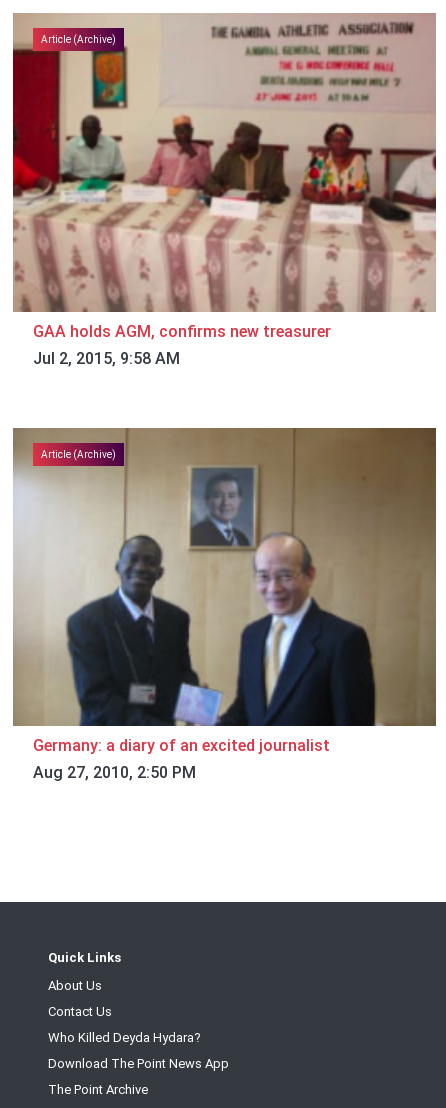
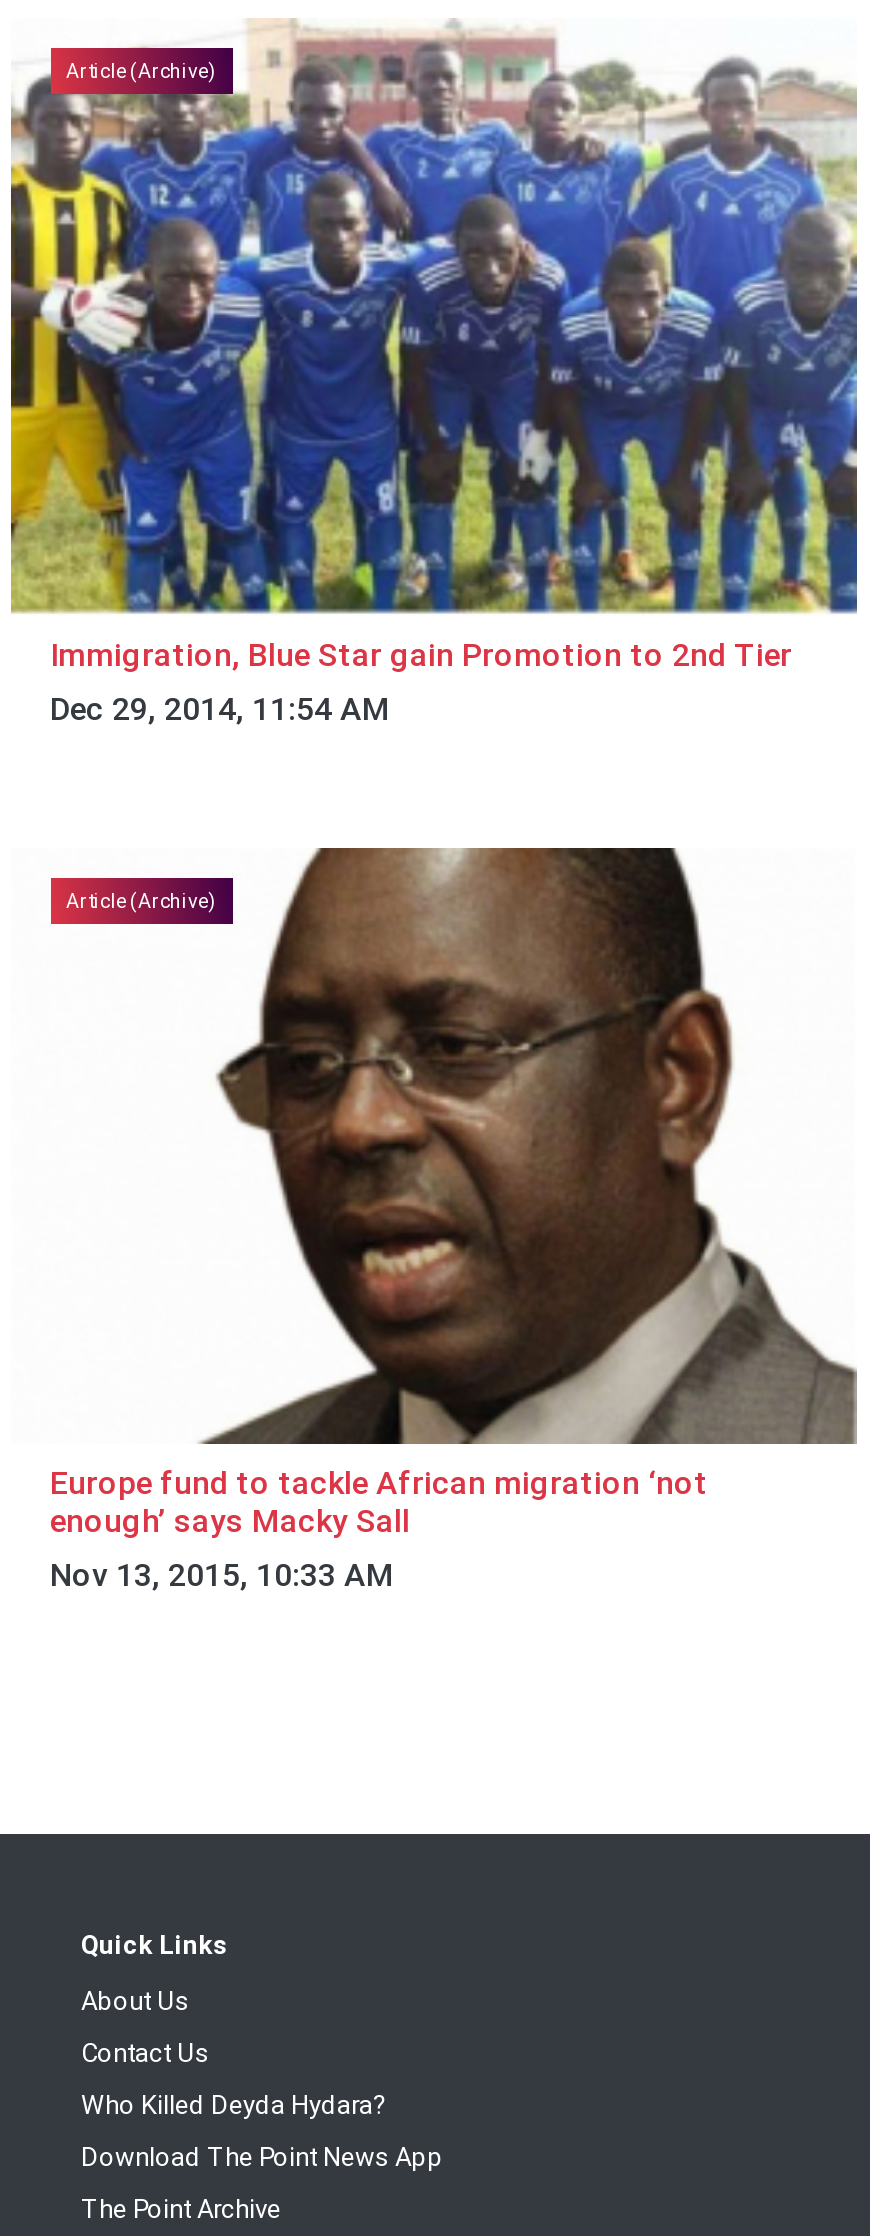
- [image]
- GAA holds AGM, confirms new treasurer
- Jul 2, 2015, 9:58 AM
+ [image]
+ Immigration, Blue Star gain Promotion to 2nd Tier
+ Dec 29, 2014, 11:54 AM

- [image]
- Germany: a diary of an excited journalist
- Aug 27, 2010, 2:50 PM
+ [image]
+ Europe fund to tackle African migration ‘not
+ enough’ says Macky Sall
+ Nov 13, 2015, 10:33 AM
